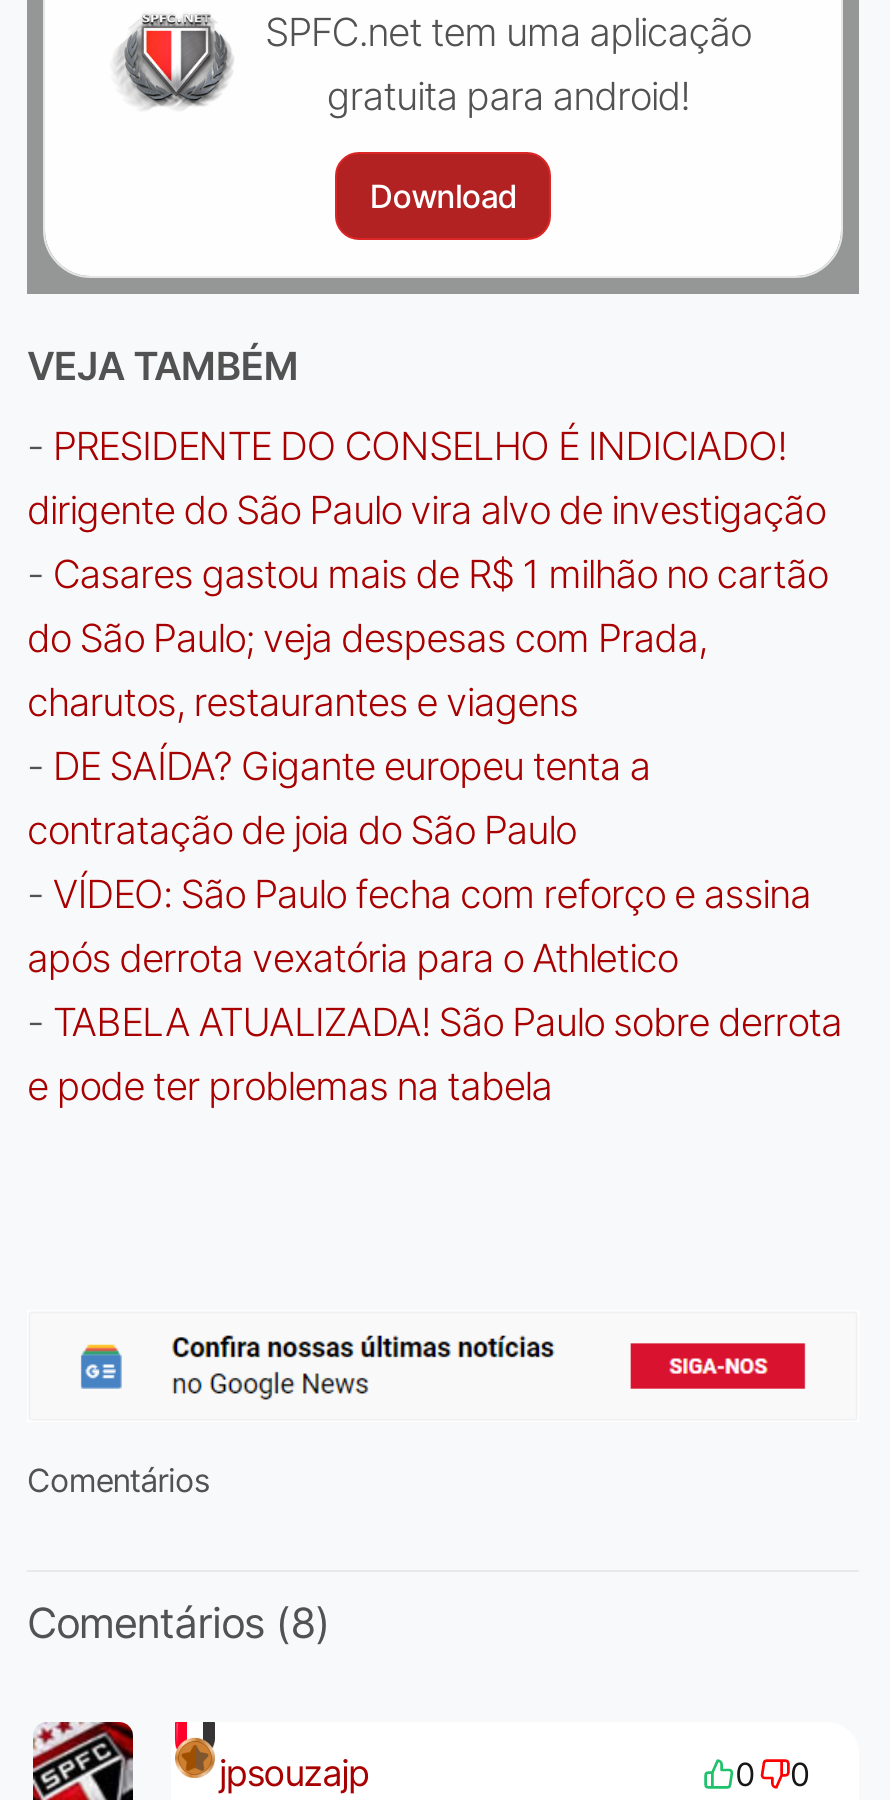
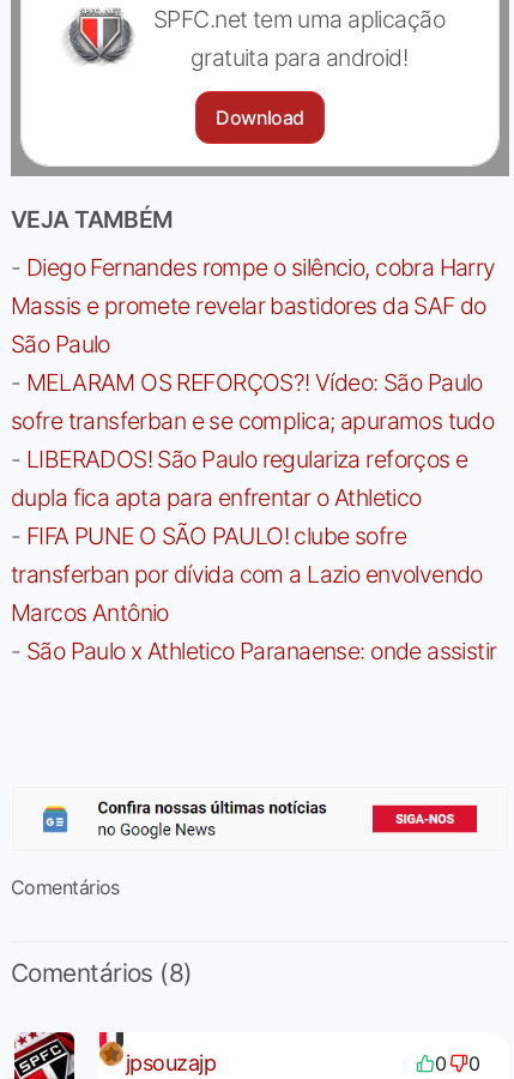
- - PRESIDENTE DO CONSELHO É INDICIADO!
- dirigente do São Paulo vira alvo de investigação
- - Casares gastou mais de R$ 1 milhão no cartão
- do São Paulo; veja despesas com Prada,
- charutos, restaurantes e viagens
- - DE SAÍDA? Gigante europeu tenta a
- contratação de joia do São Paulo
- - VÍDEO: São Paulo fecha com reforço e assina
- após derrota vexatória para o Athletico
- - TABELA ATUALIZADA! São Paulo sobre derrota
- e pode ter problemas na tabela
+ - Diego Fernandes rompe o silêncio, cobra Harry
+ Massis e promete revelar bastidores da SAF do
+ São Paulo
+ - MELARAM OS REFORÇOS?! Vídeo: São Paulo
+ sofre transferban e se complica; apuramos tudo
+ - LIBERADOS! São Paulo regulariza reforços e
+ dupla fica apta para enfrentar o Athletico
+ - FIFA PUNE O SÃO PAULO! clube sofre
+ transferban por dívida com a Lazio envolvendo
+ Marcos Antônio
+ - São Paulo x Athletico Paranaense: onde assistir
